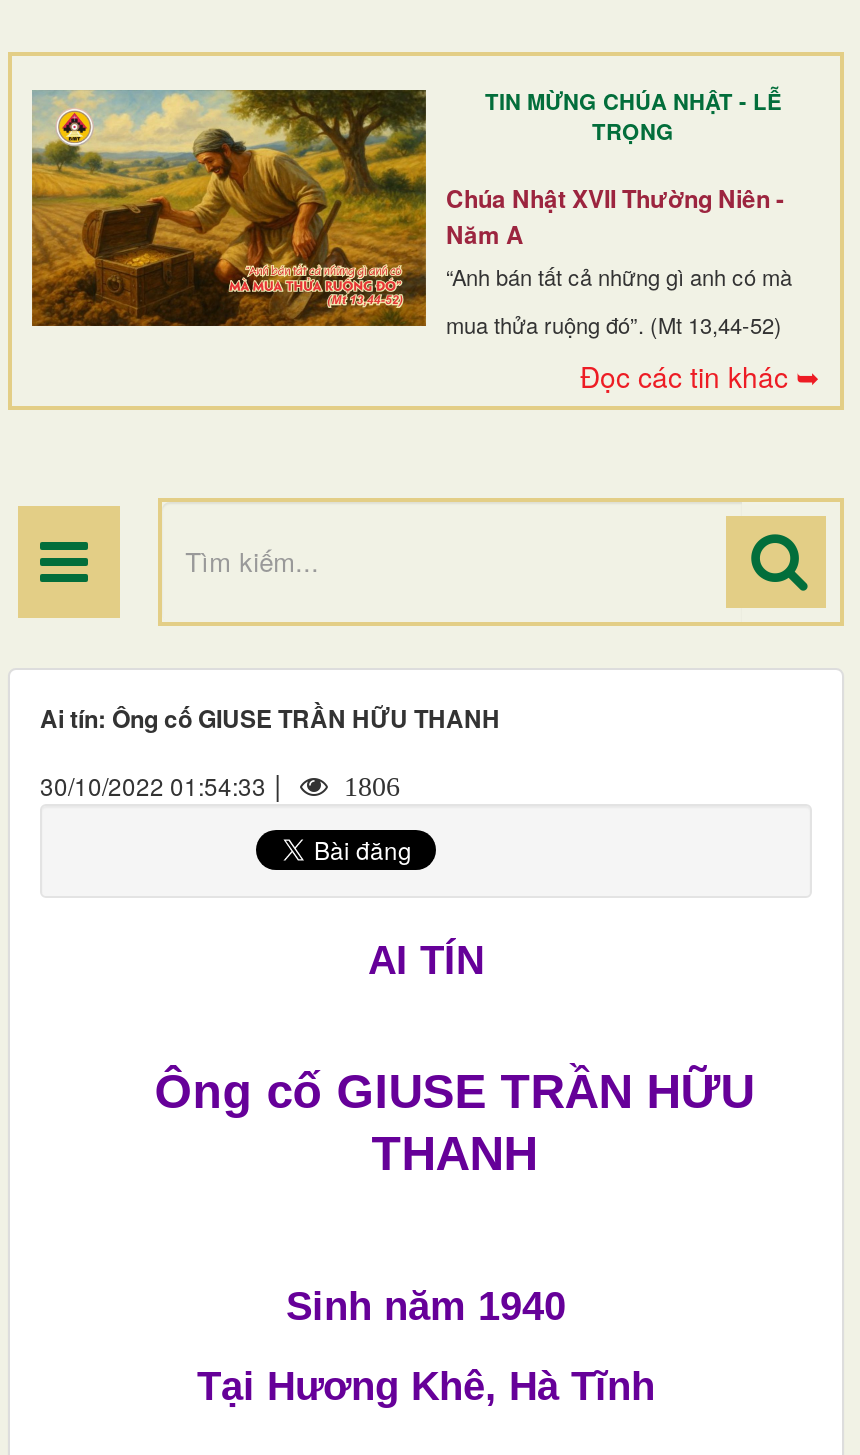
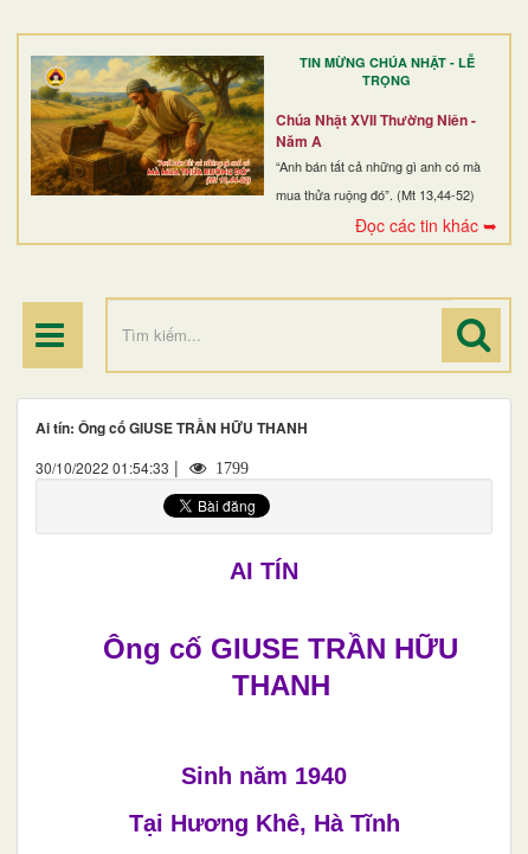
- 1806
+ 1799
